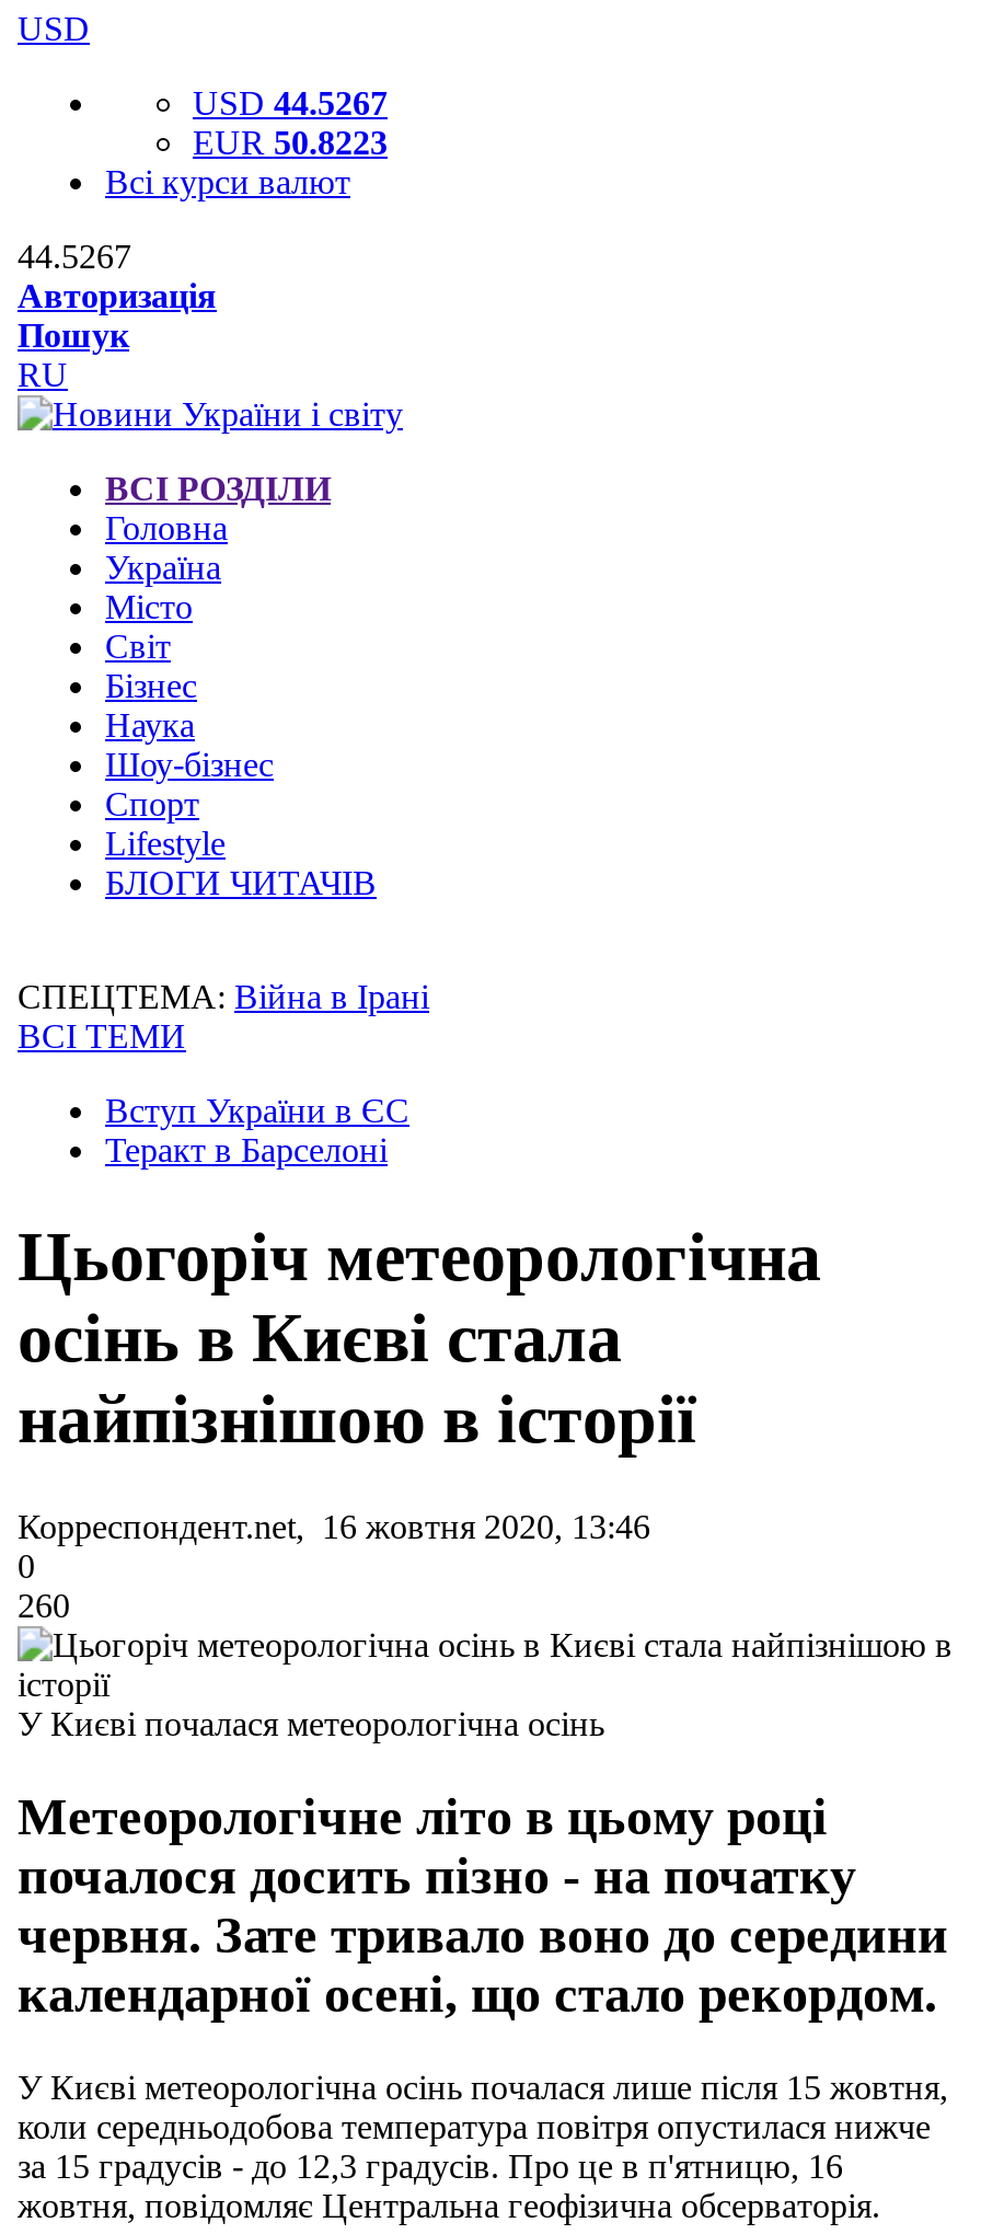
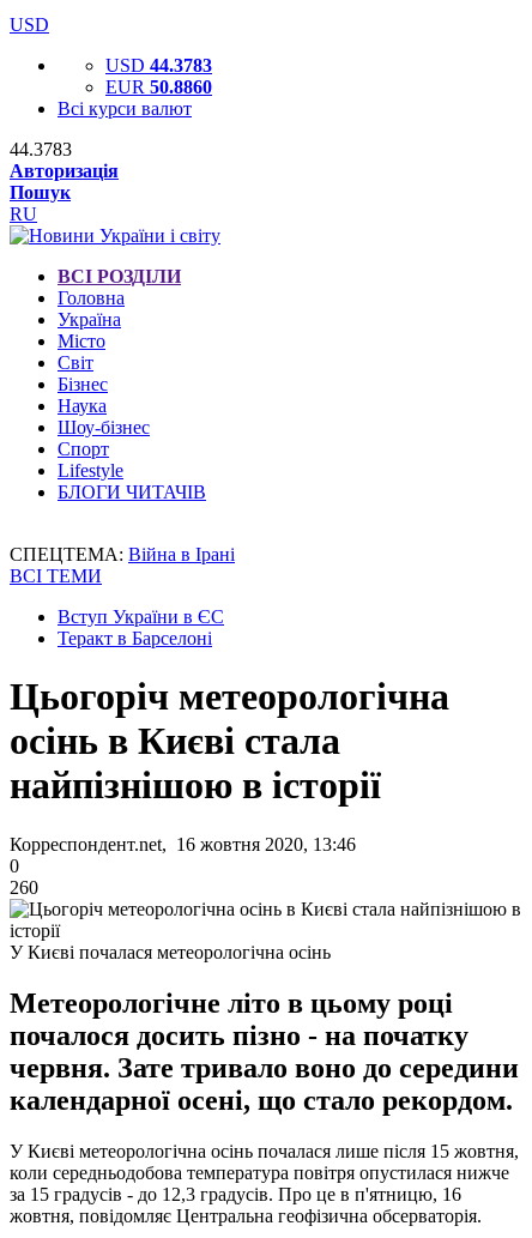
- USD 44.5267
+ USD 44.3783

- EUR 50.8223
+ EUR 50.8860

- 44.5267
+ 44.3783
